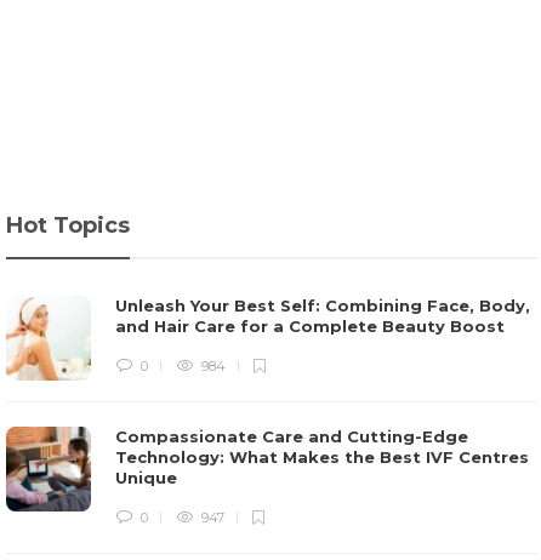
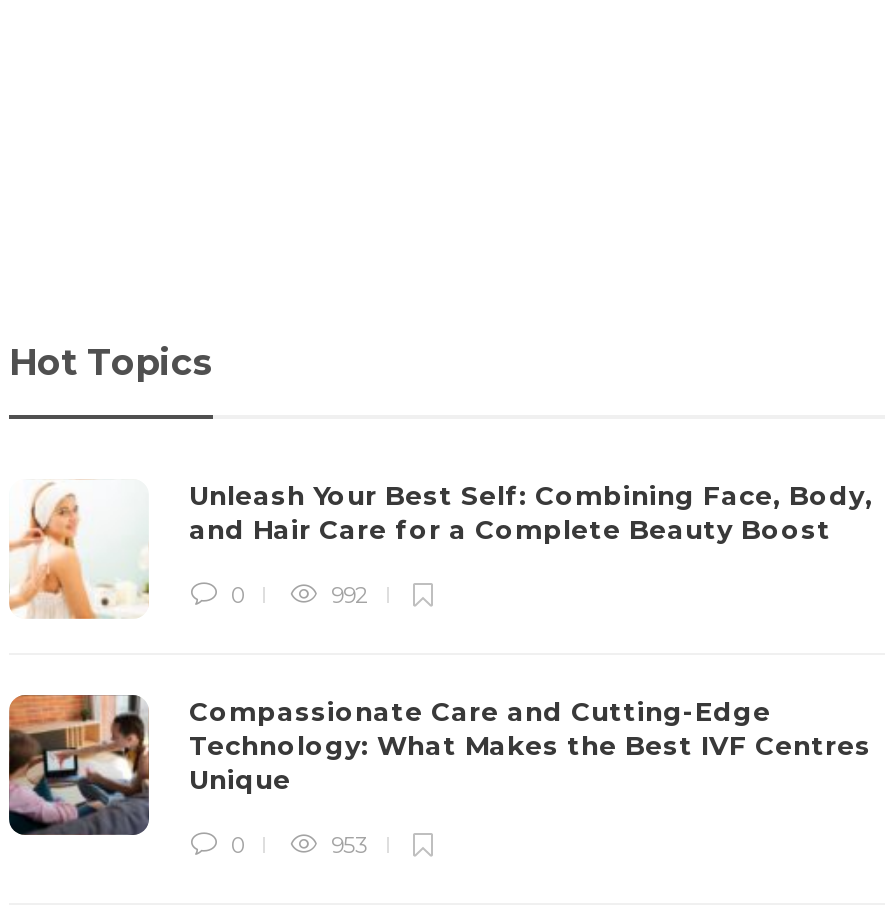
- 984
+ 992

- 947
+ 953
